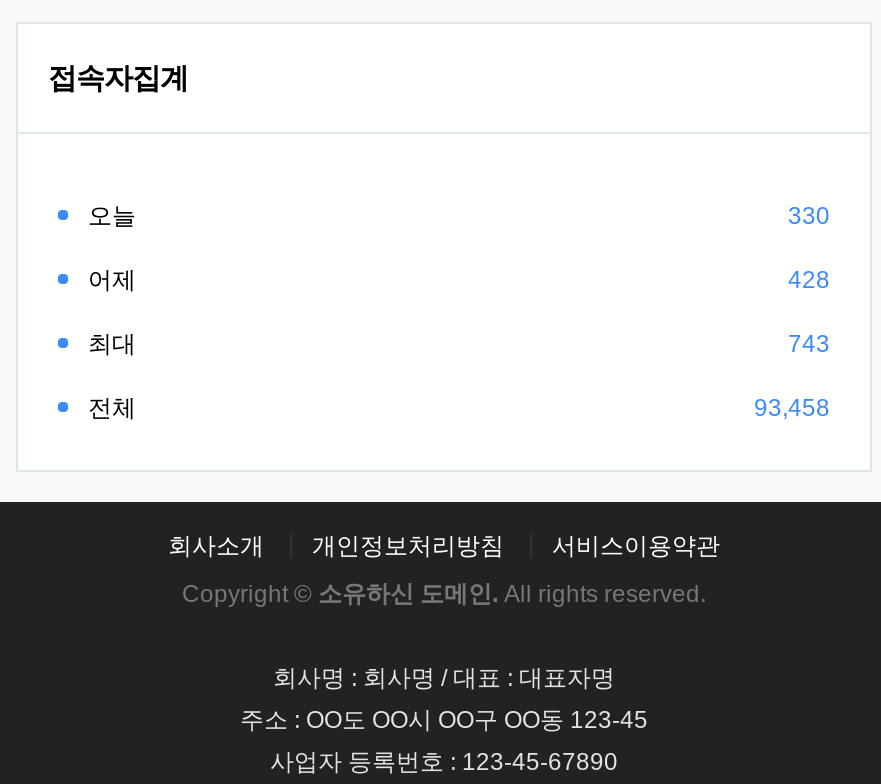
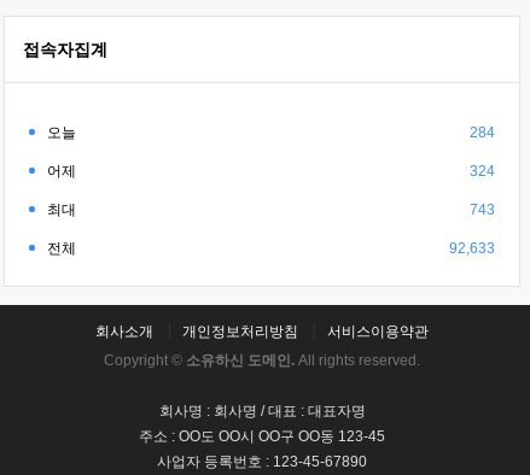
- 330
+ 284

- 428
+ 324

- 93,458
+ 92,633
